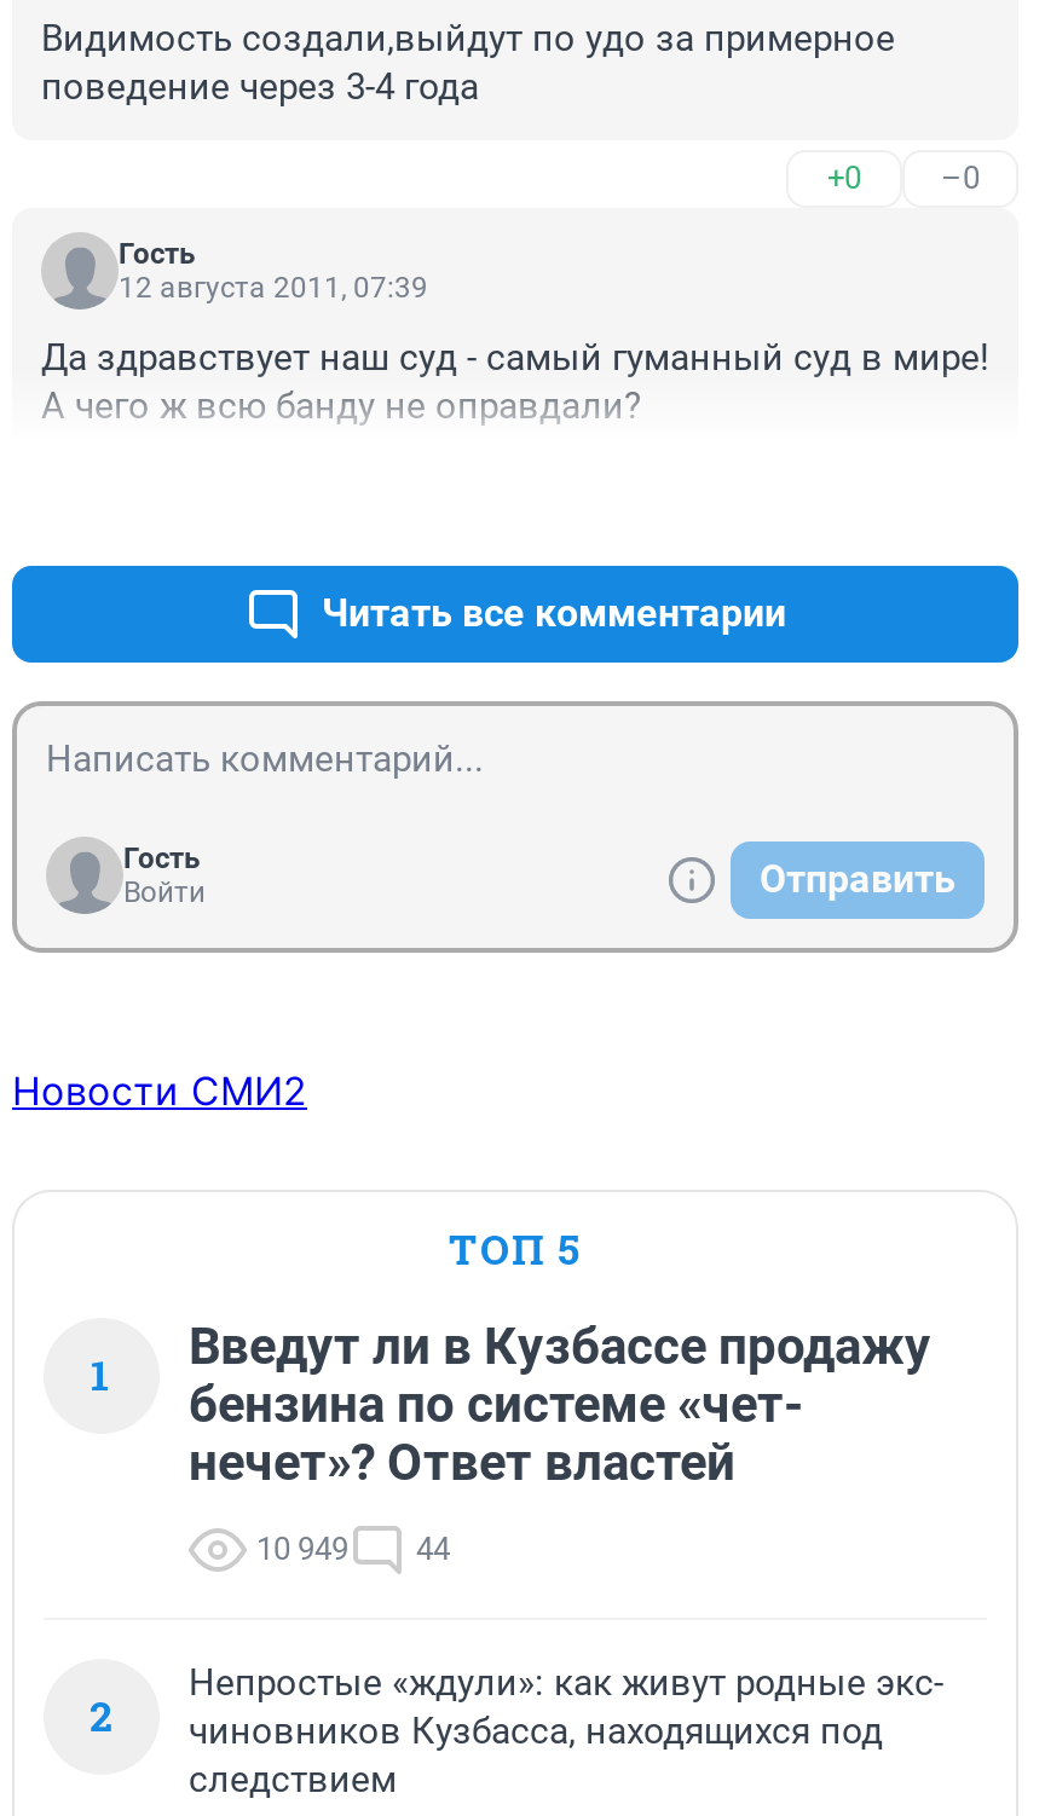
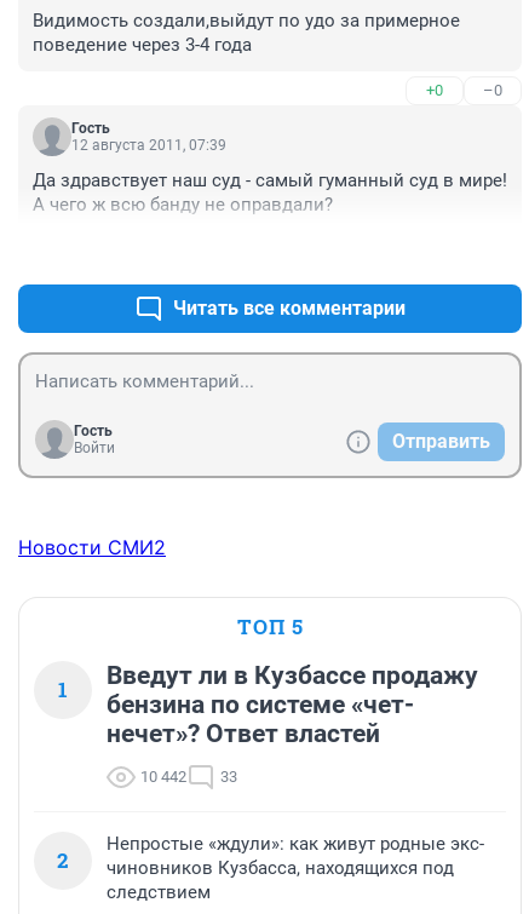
- 10 949
+ 10 442

- 44
+ 33
